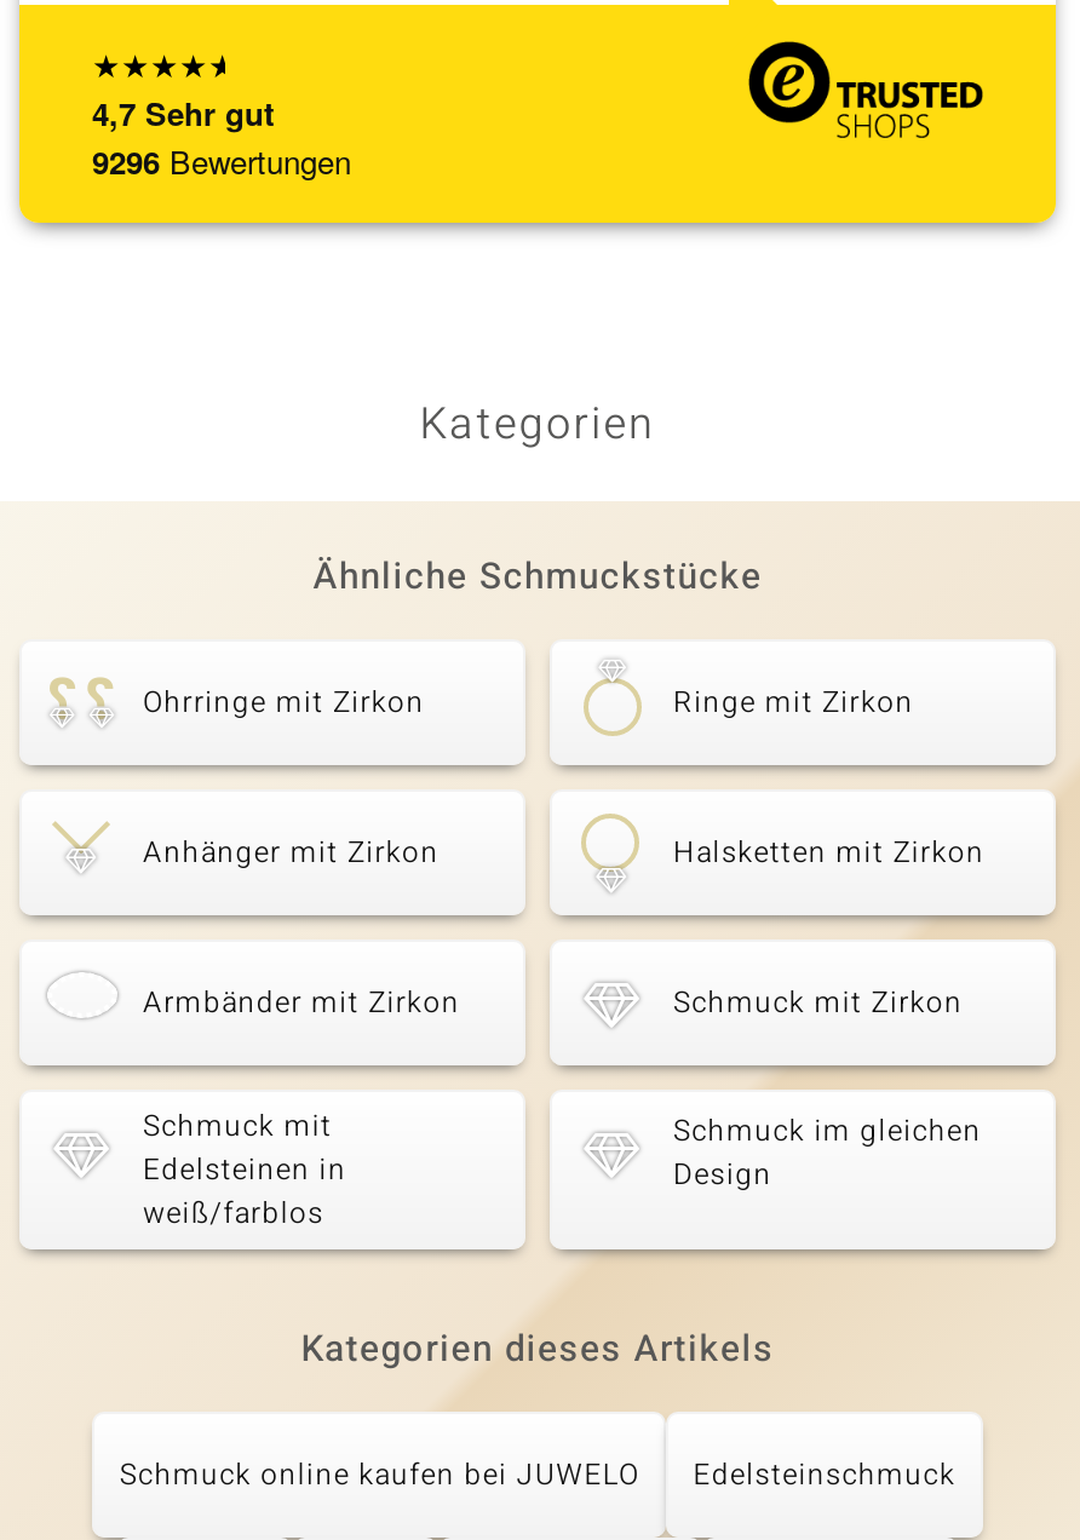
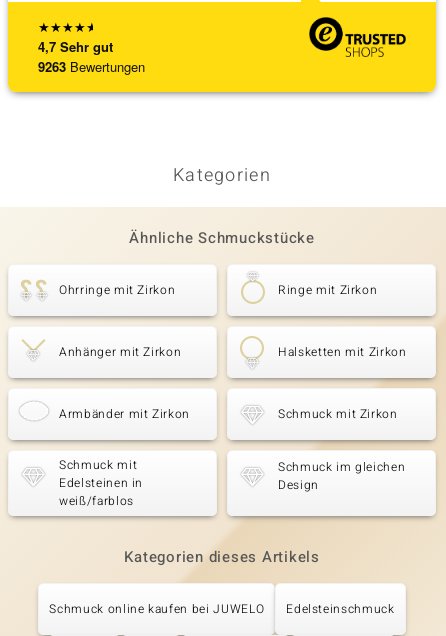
- 9296 Bewertungen
+ 9263 Bewertungen
